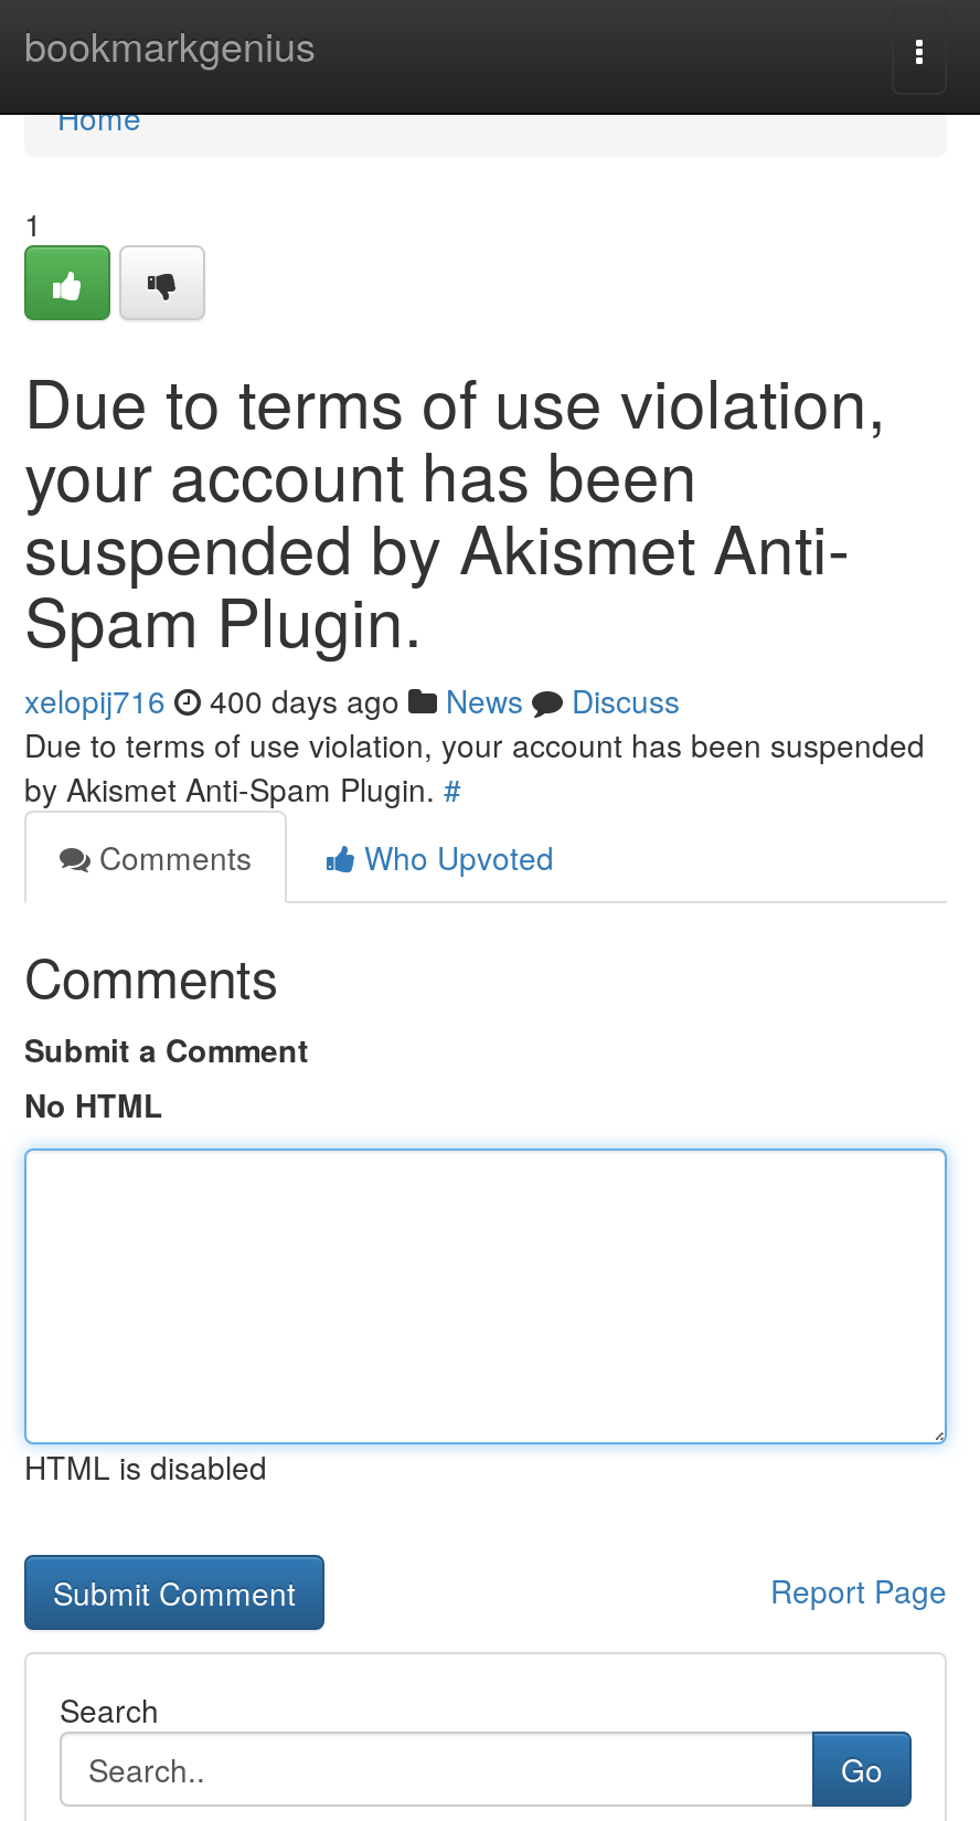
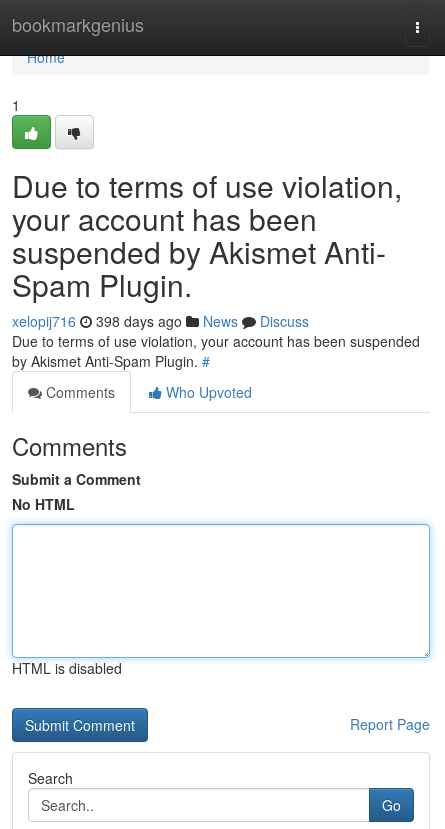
- xelopij716 400 days ago News Discuss
+ xelopij716 398 days ago News Discuss
